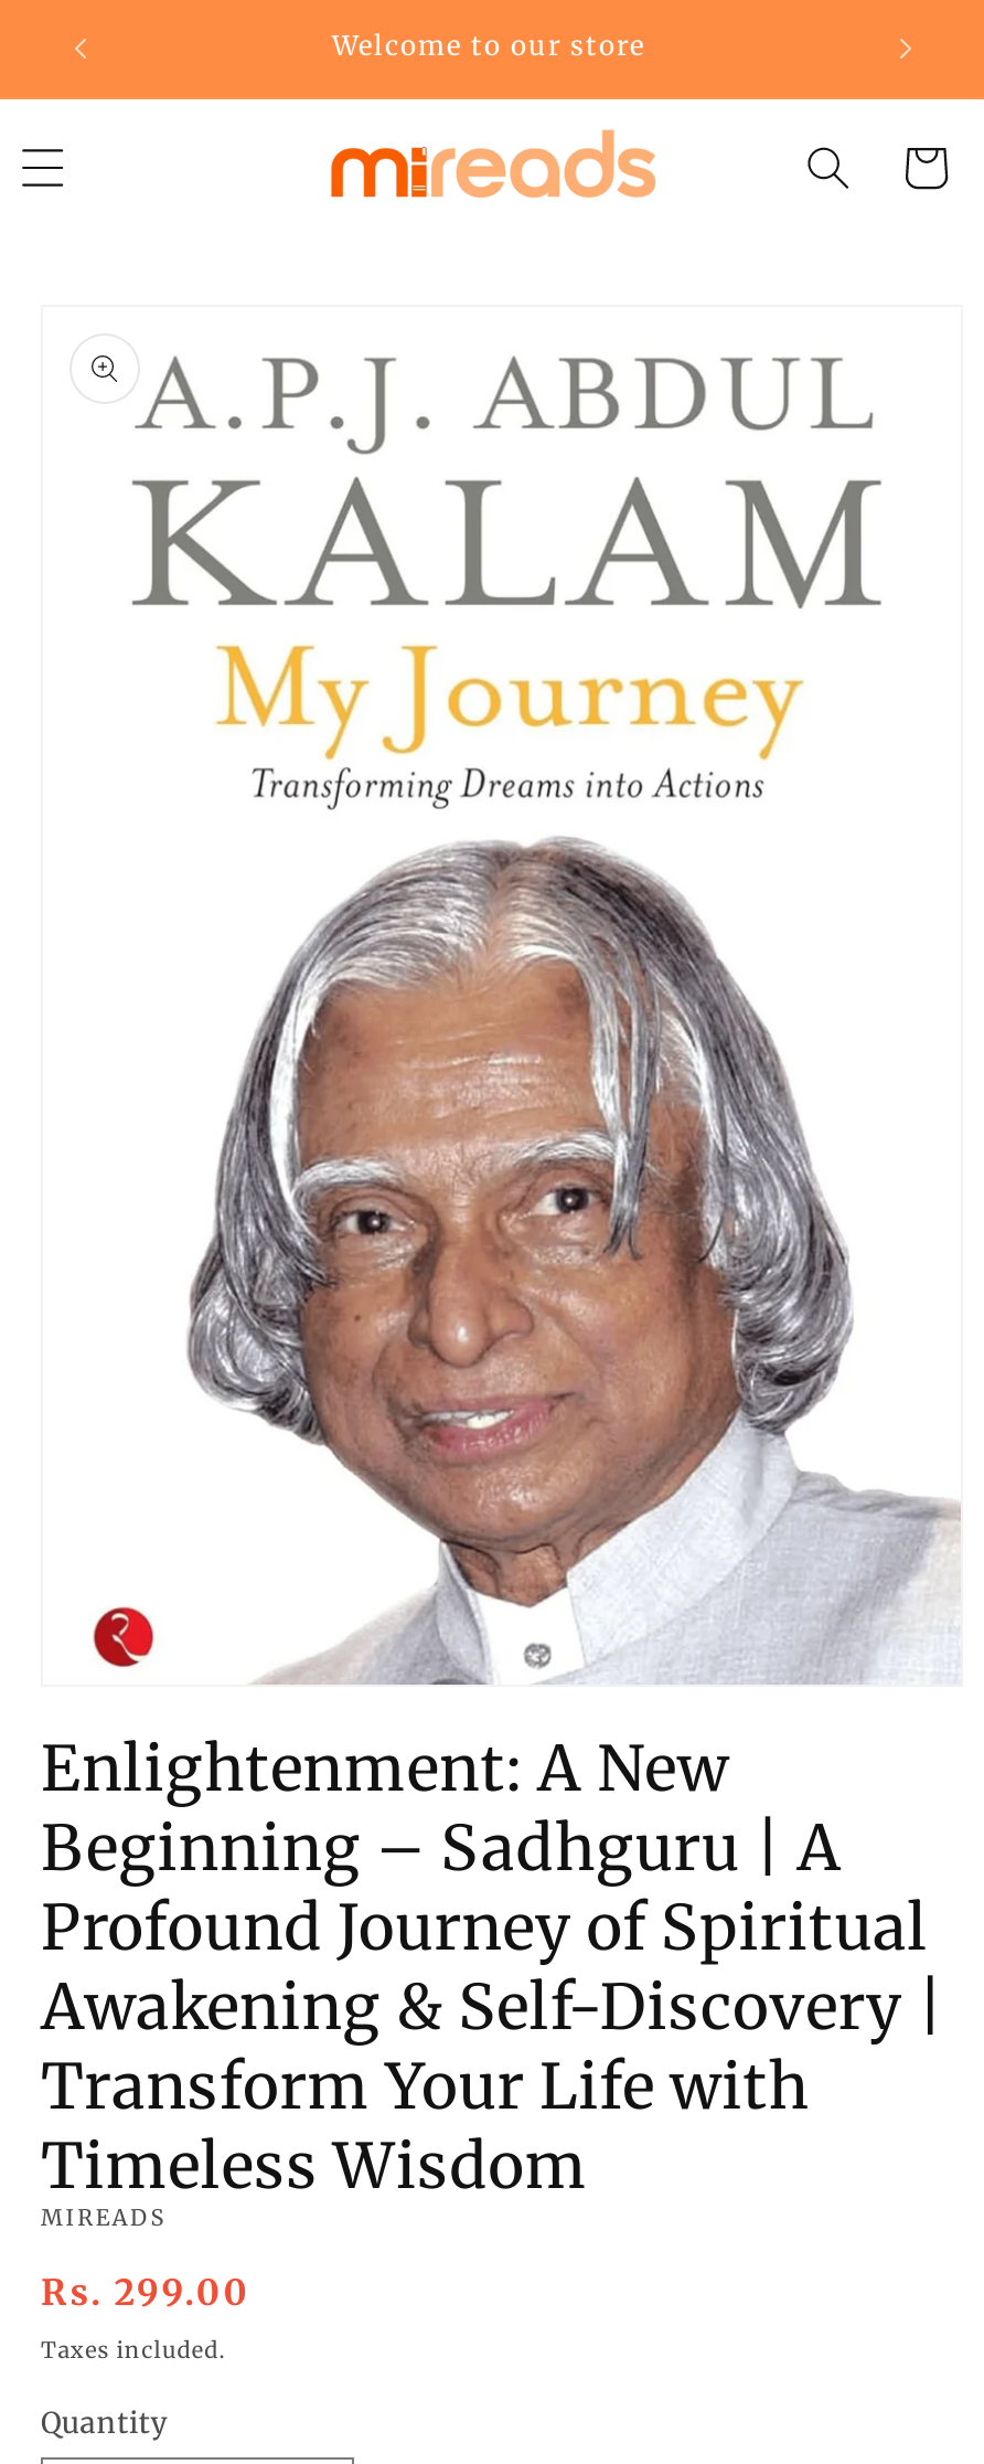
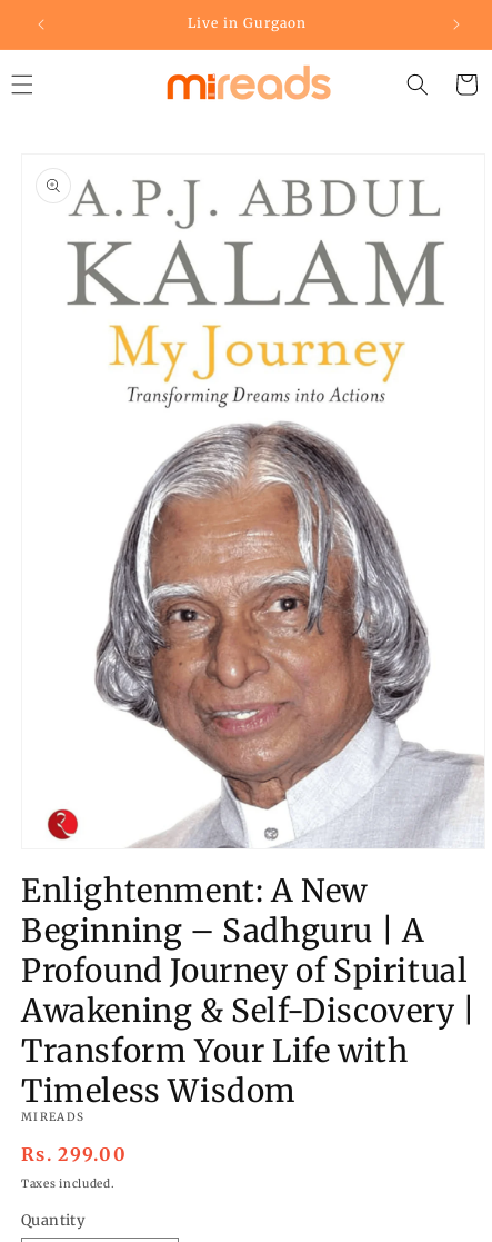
- Welcome to our store
+ Live in Gurgaon
